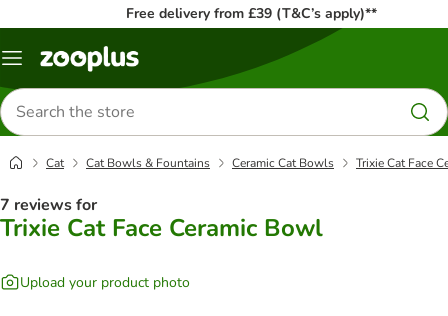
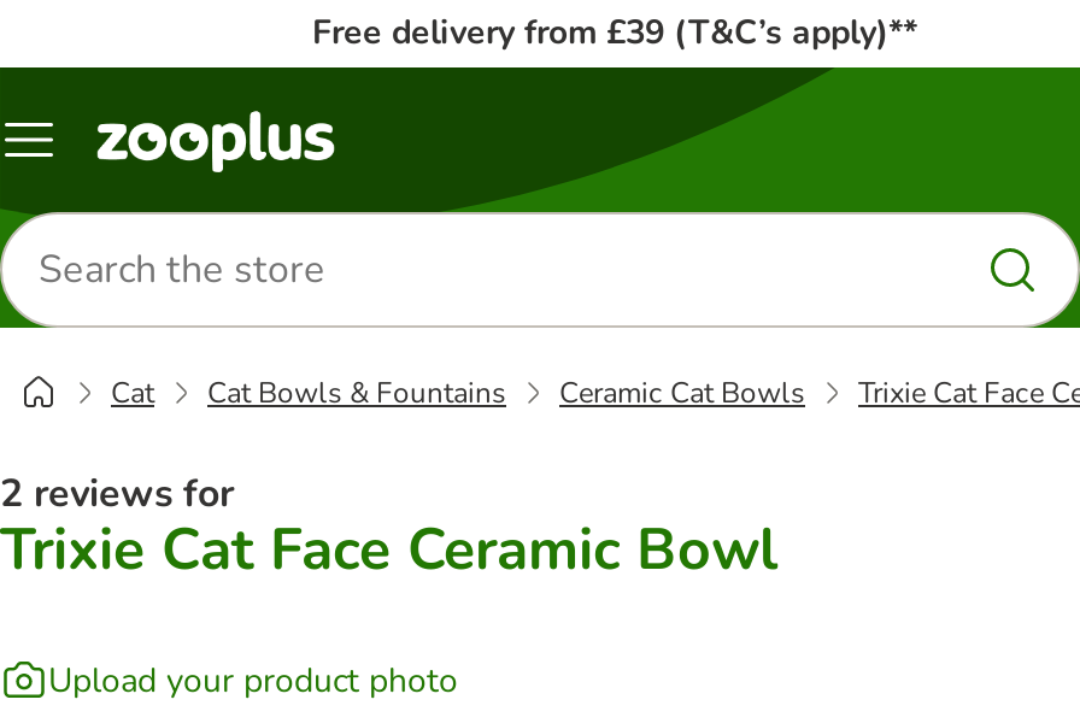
- 7 reviews for
+ 2 reviews for
